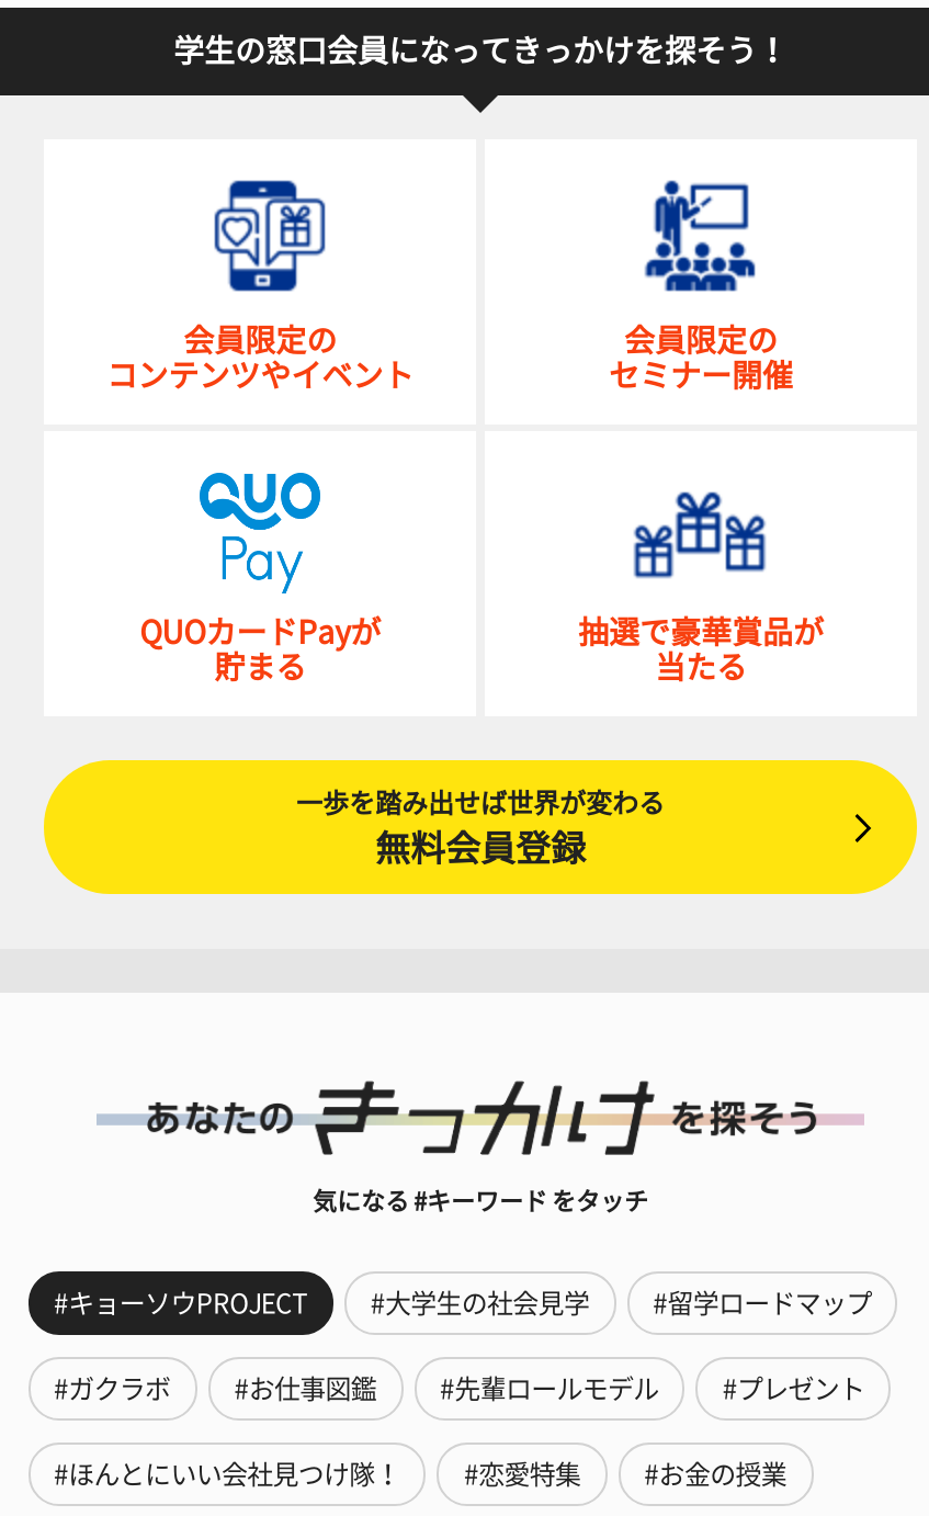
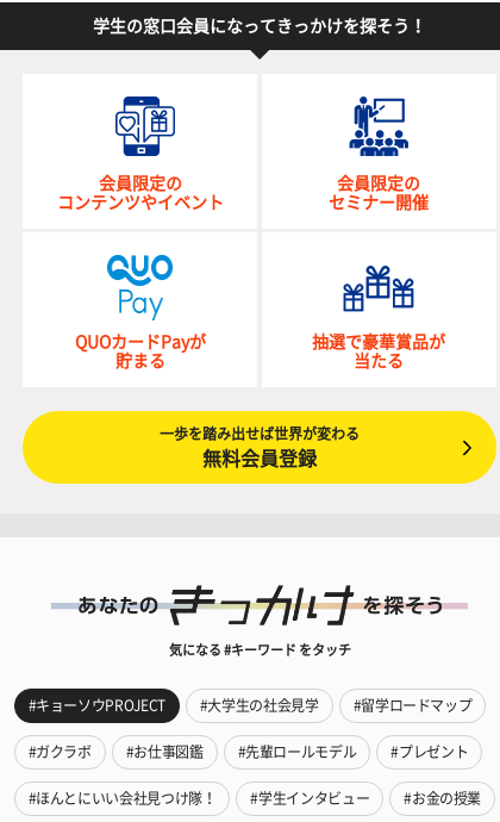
- #恋愛特集
+ #学生インタビュー
